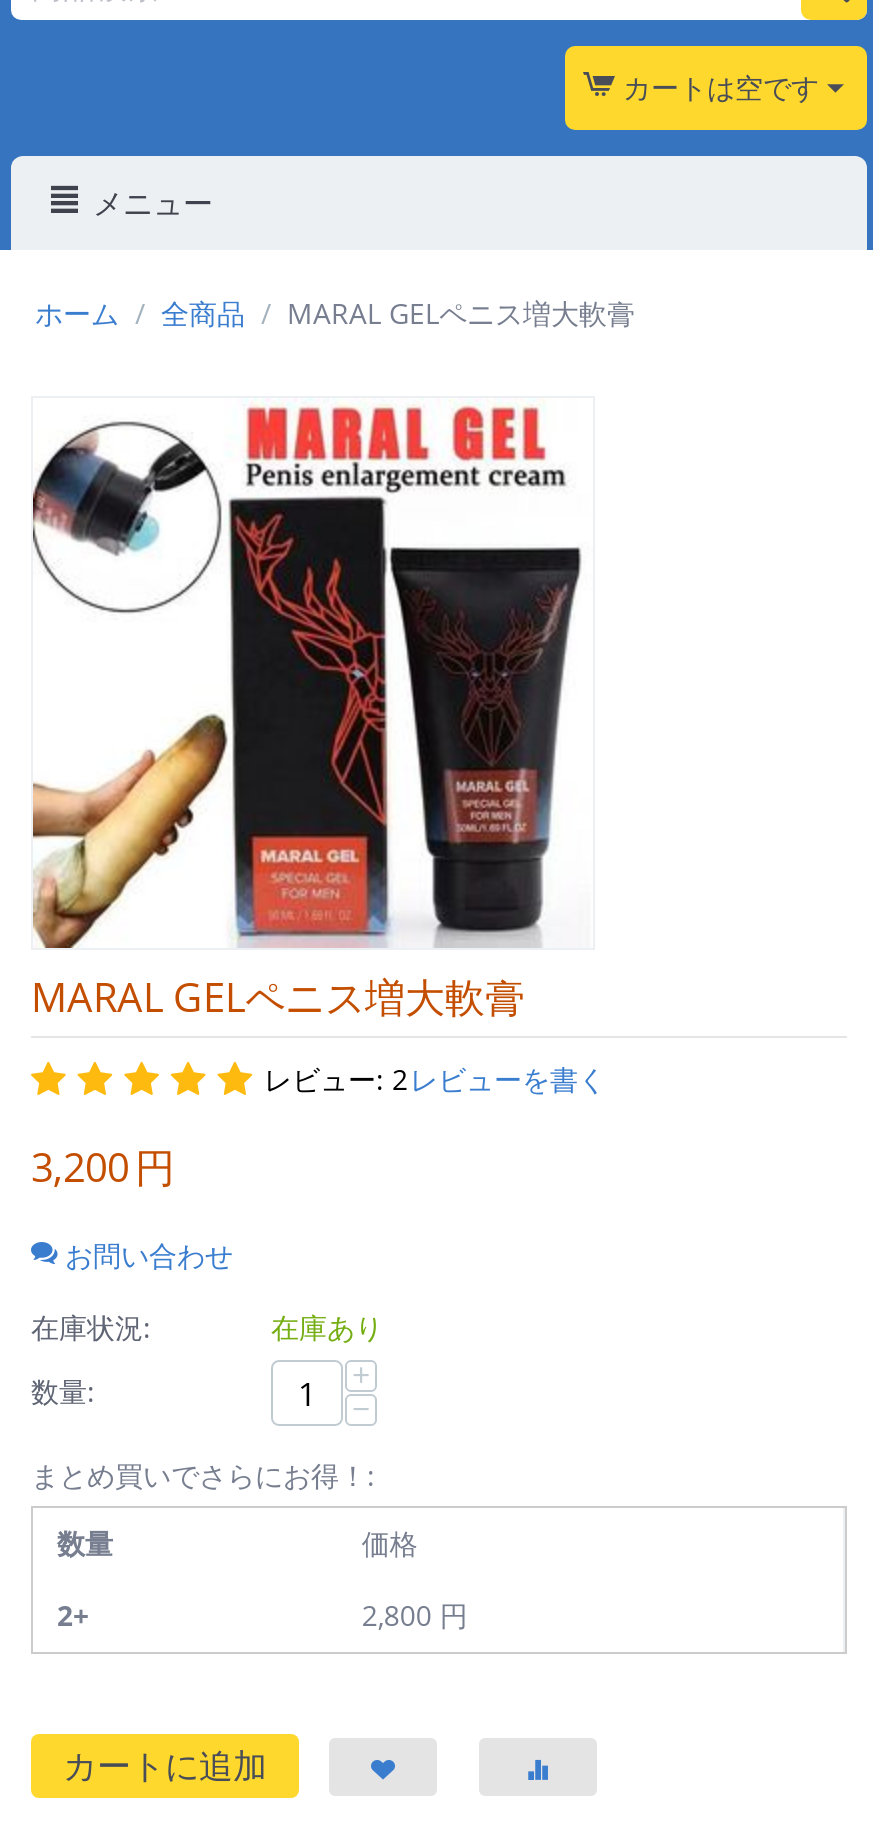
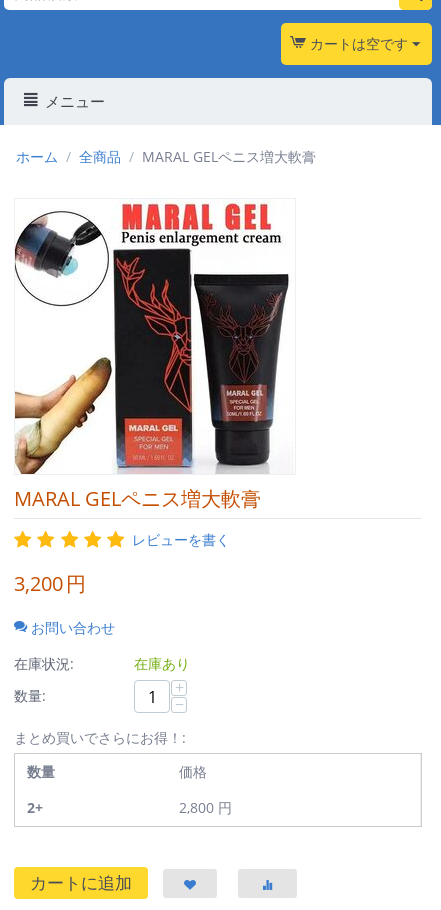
- レビュー: 2レビューを書く
+ レビューを書く
